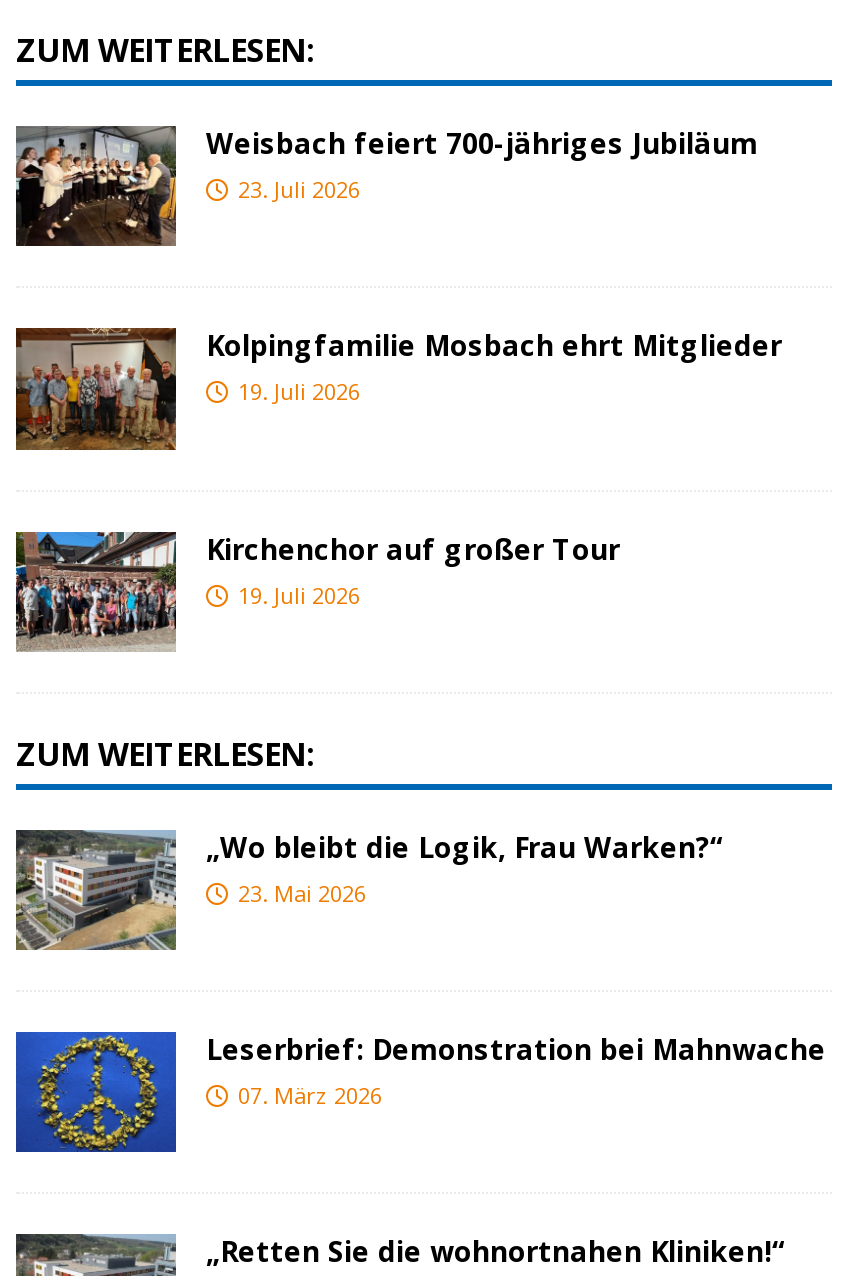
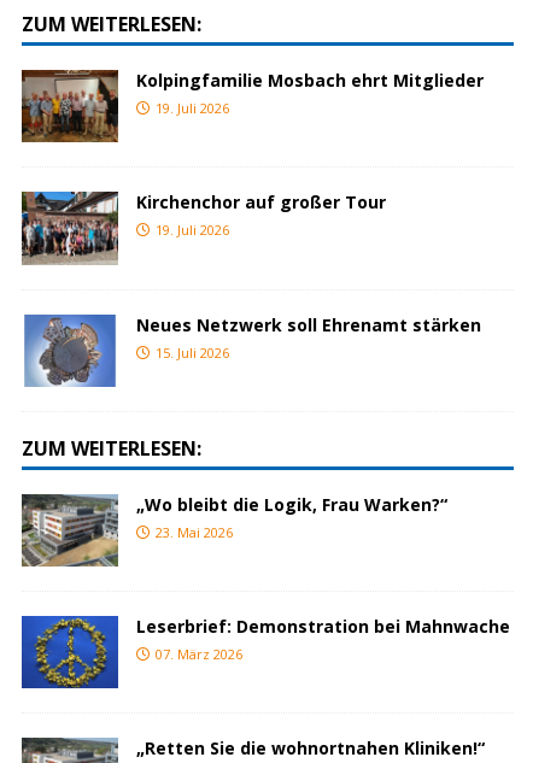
- [image]
- Weisbach feiert 700-jähriges Jubiläum
- 23. Juli 2026

moved up: [image] | Kolpingfamilie Mosbach ehrt Mitglieder | 19. Juli 2026 | Kirchenchor auf großer Tour | 19. Juli 2026

+ [image]
+ Neues Netzwerk soll Ehrenamt stärken
+ 15. Juli 2026
